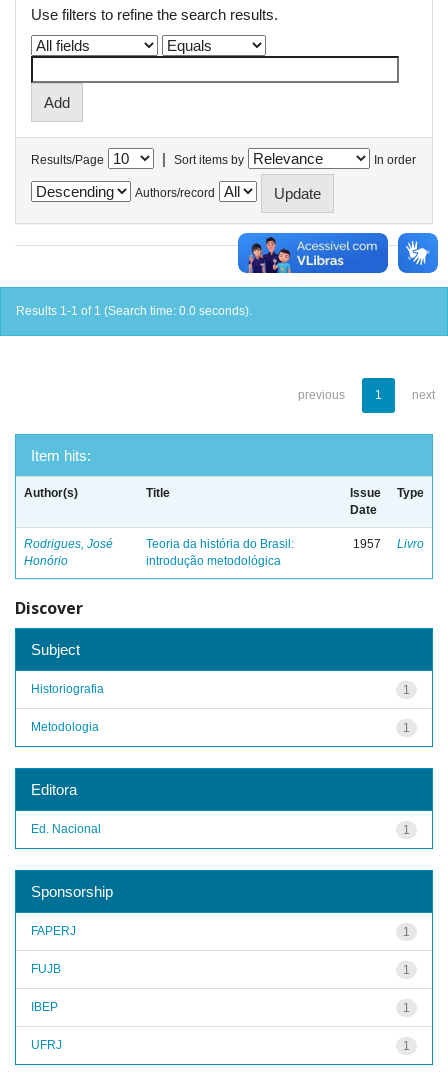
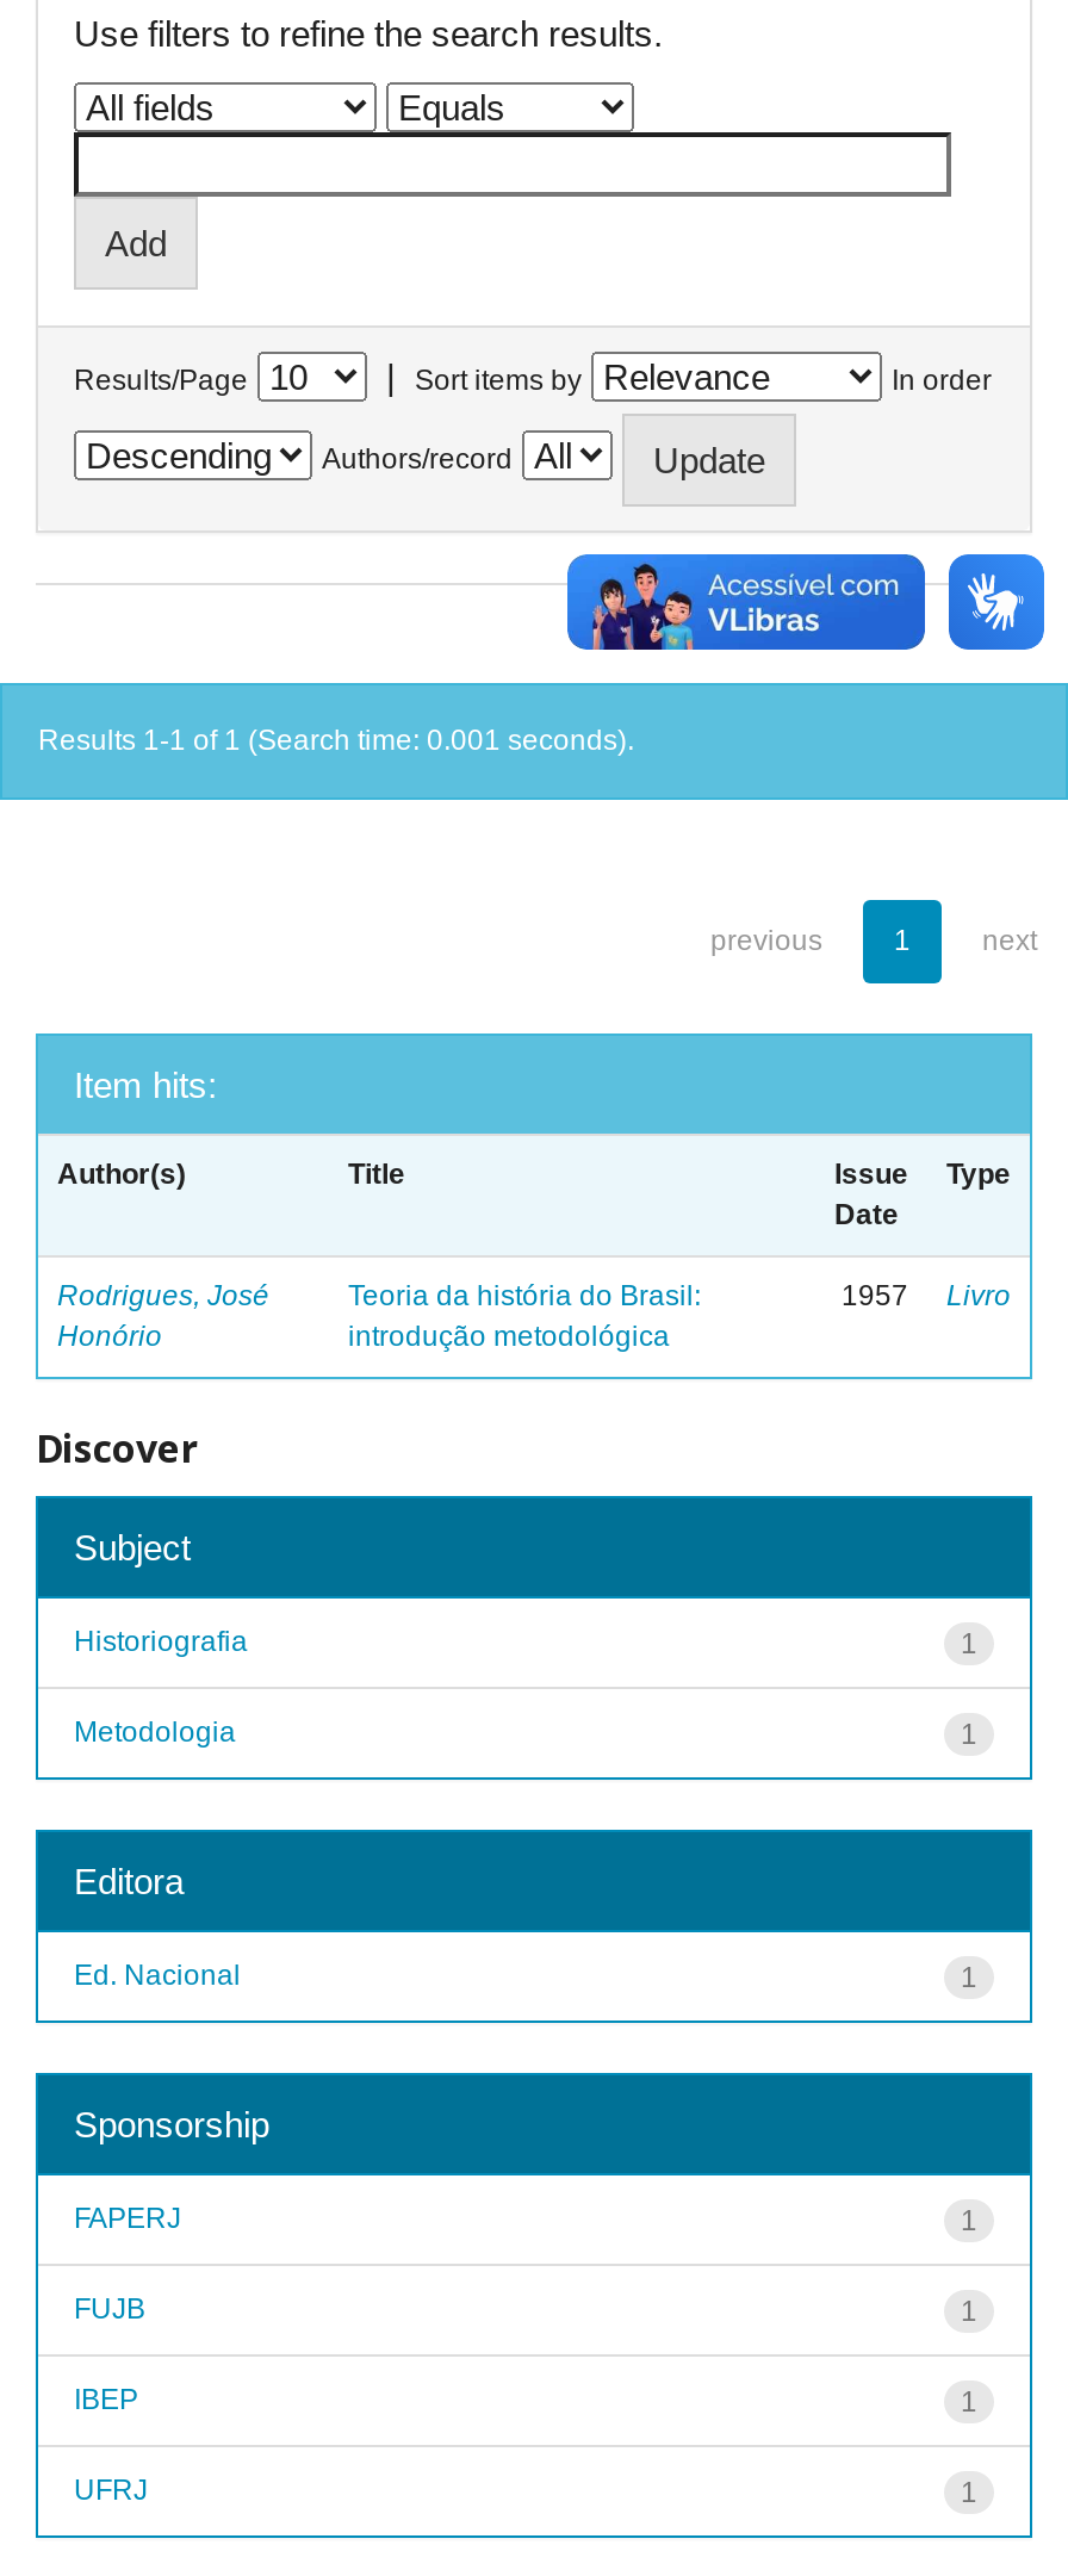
- Results 1-1 of 1 (Search time: 0.0 seconds).
+ Results 1-1 of 1 (Search time: 0.001 seconds).
